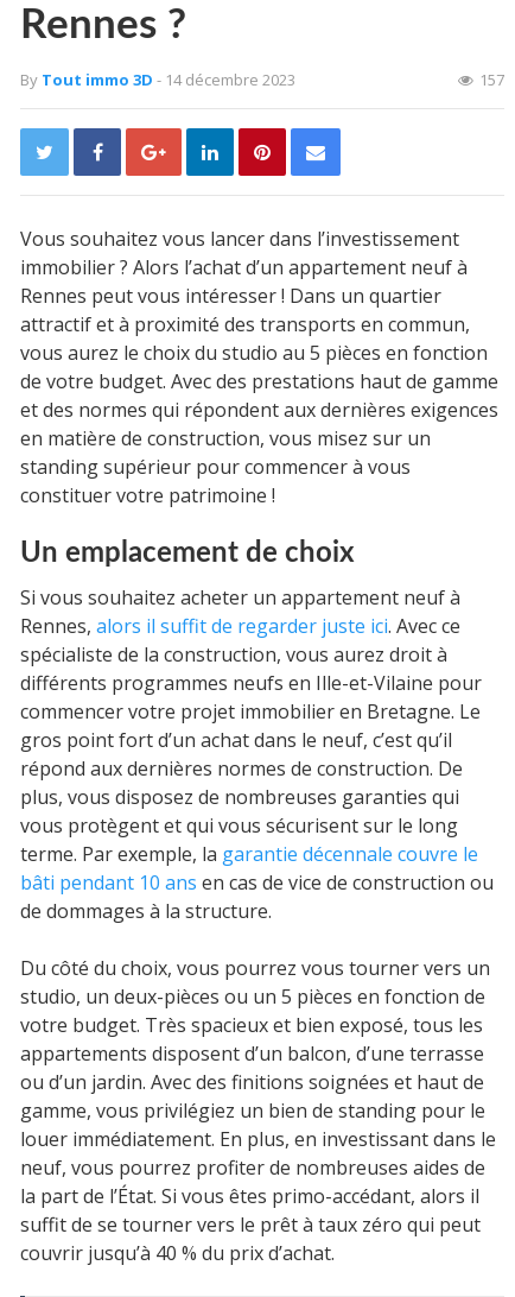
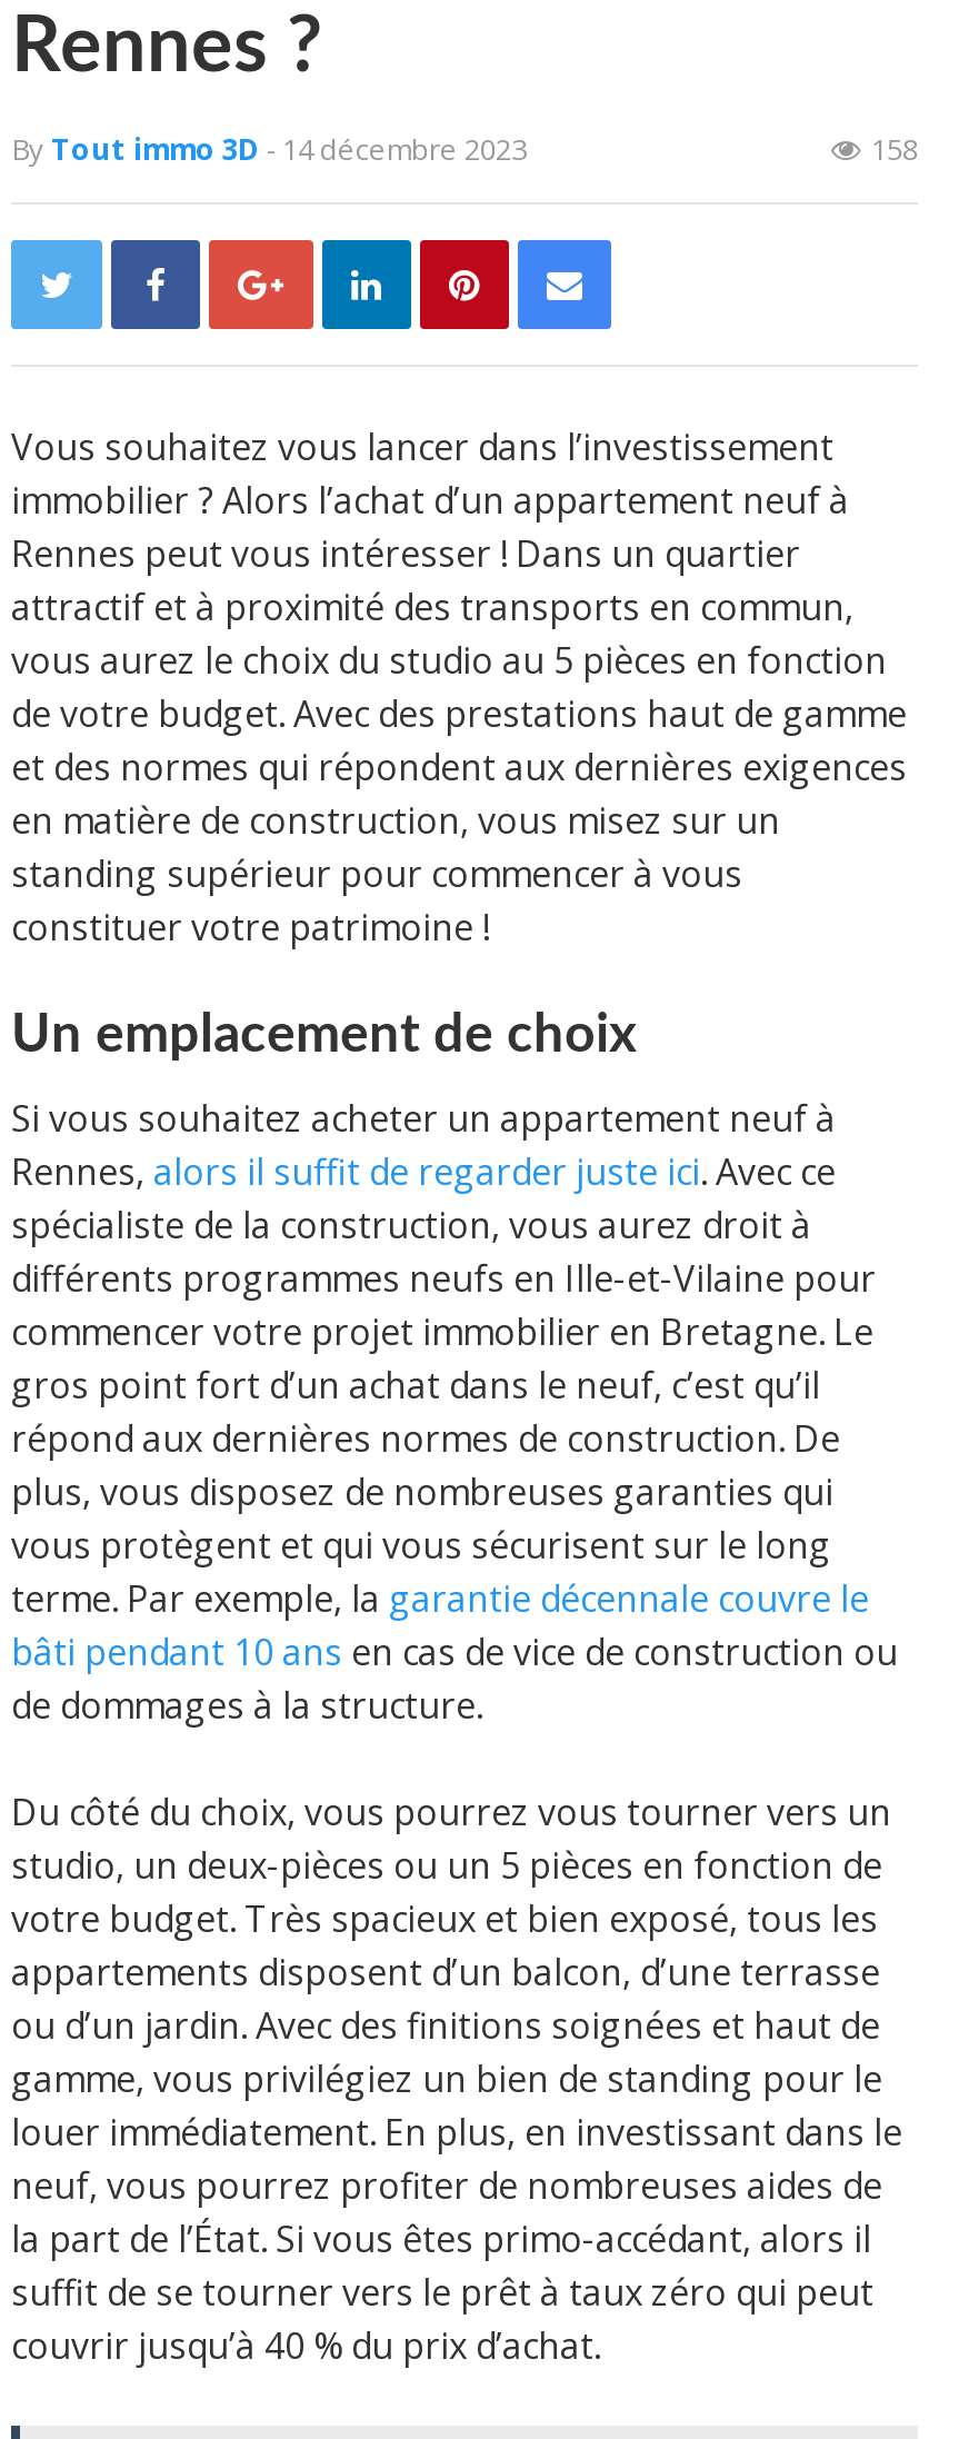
- 157
+ 158
